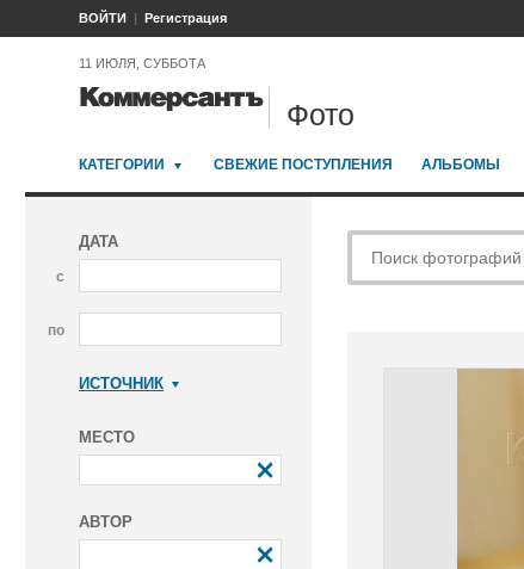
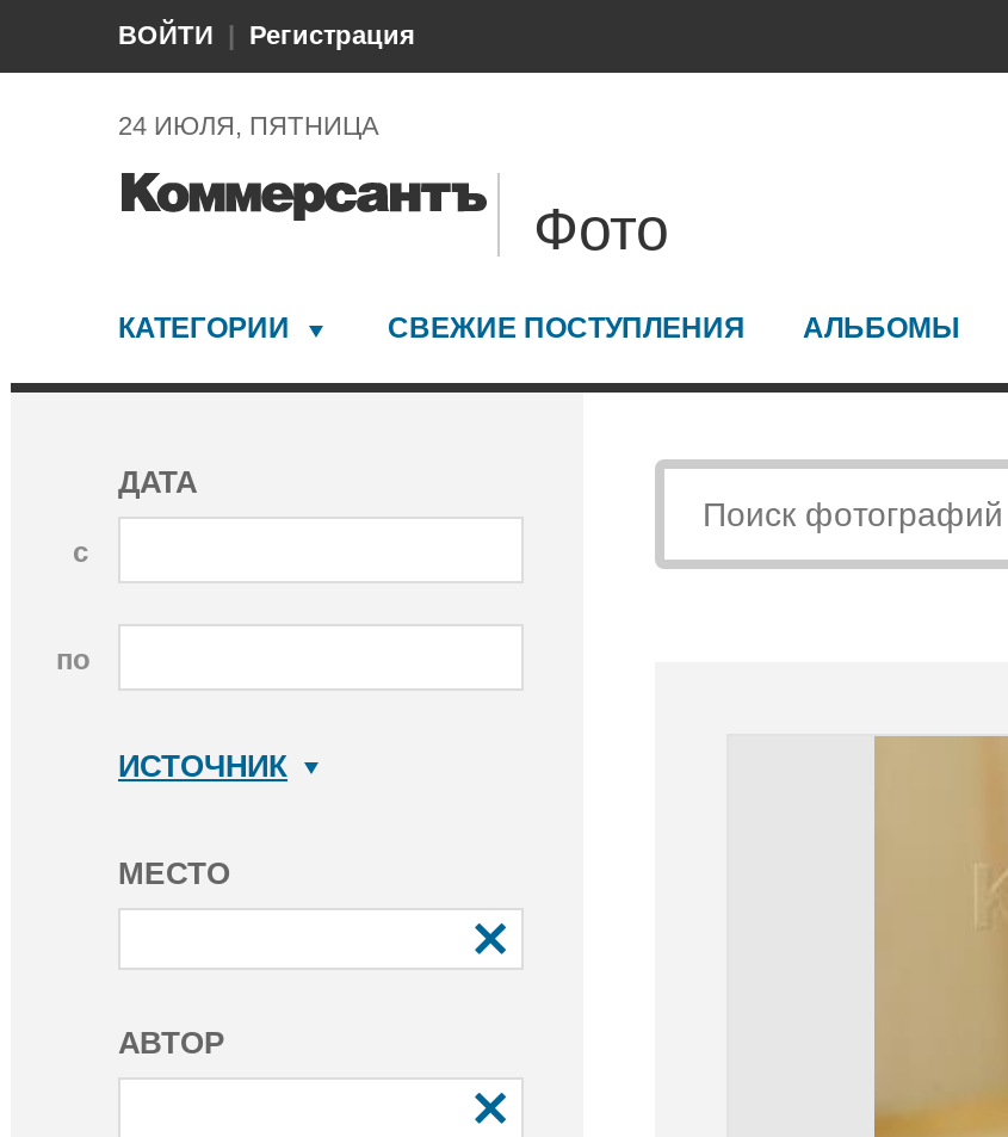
- 11 ИЮЛЯ, СУББОТА
+ 24 ИЮЛЯ, ПЯТНИЦА
